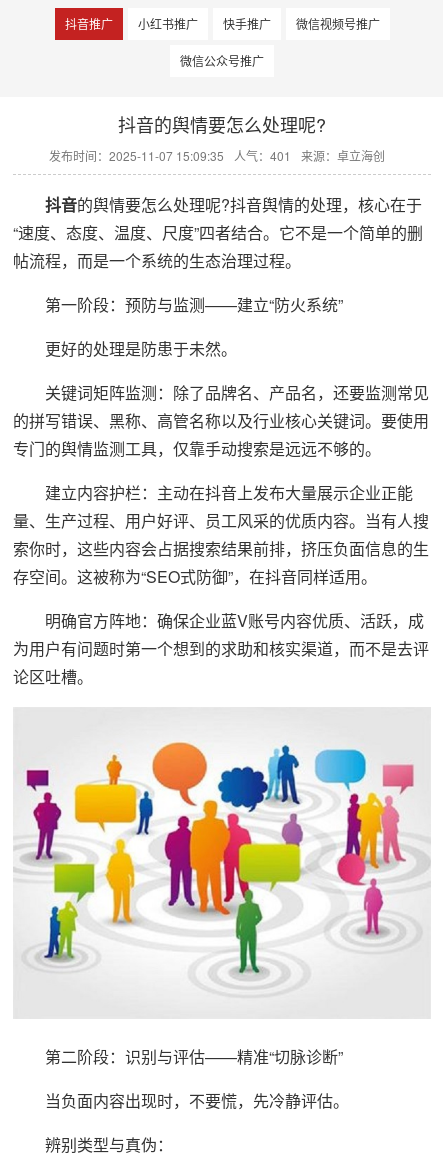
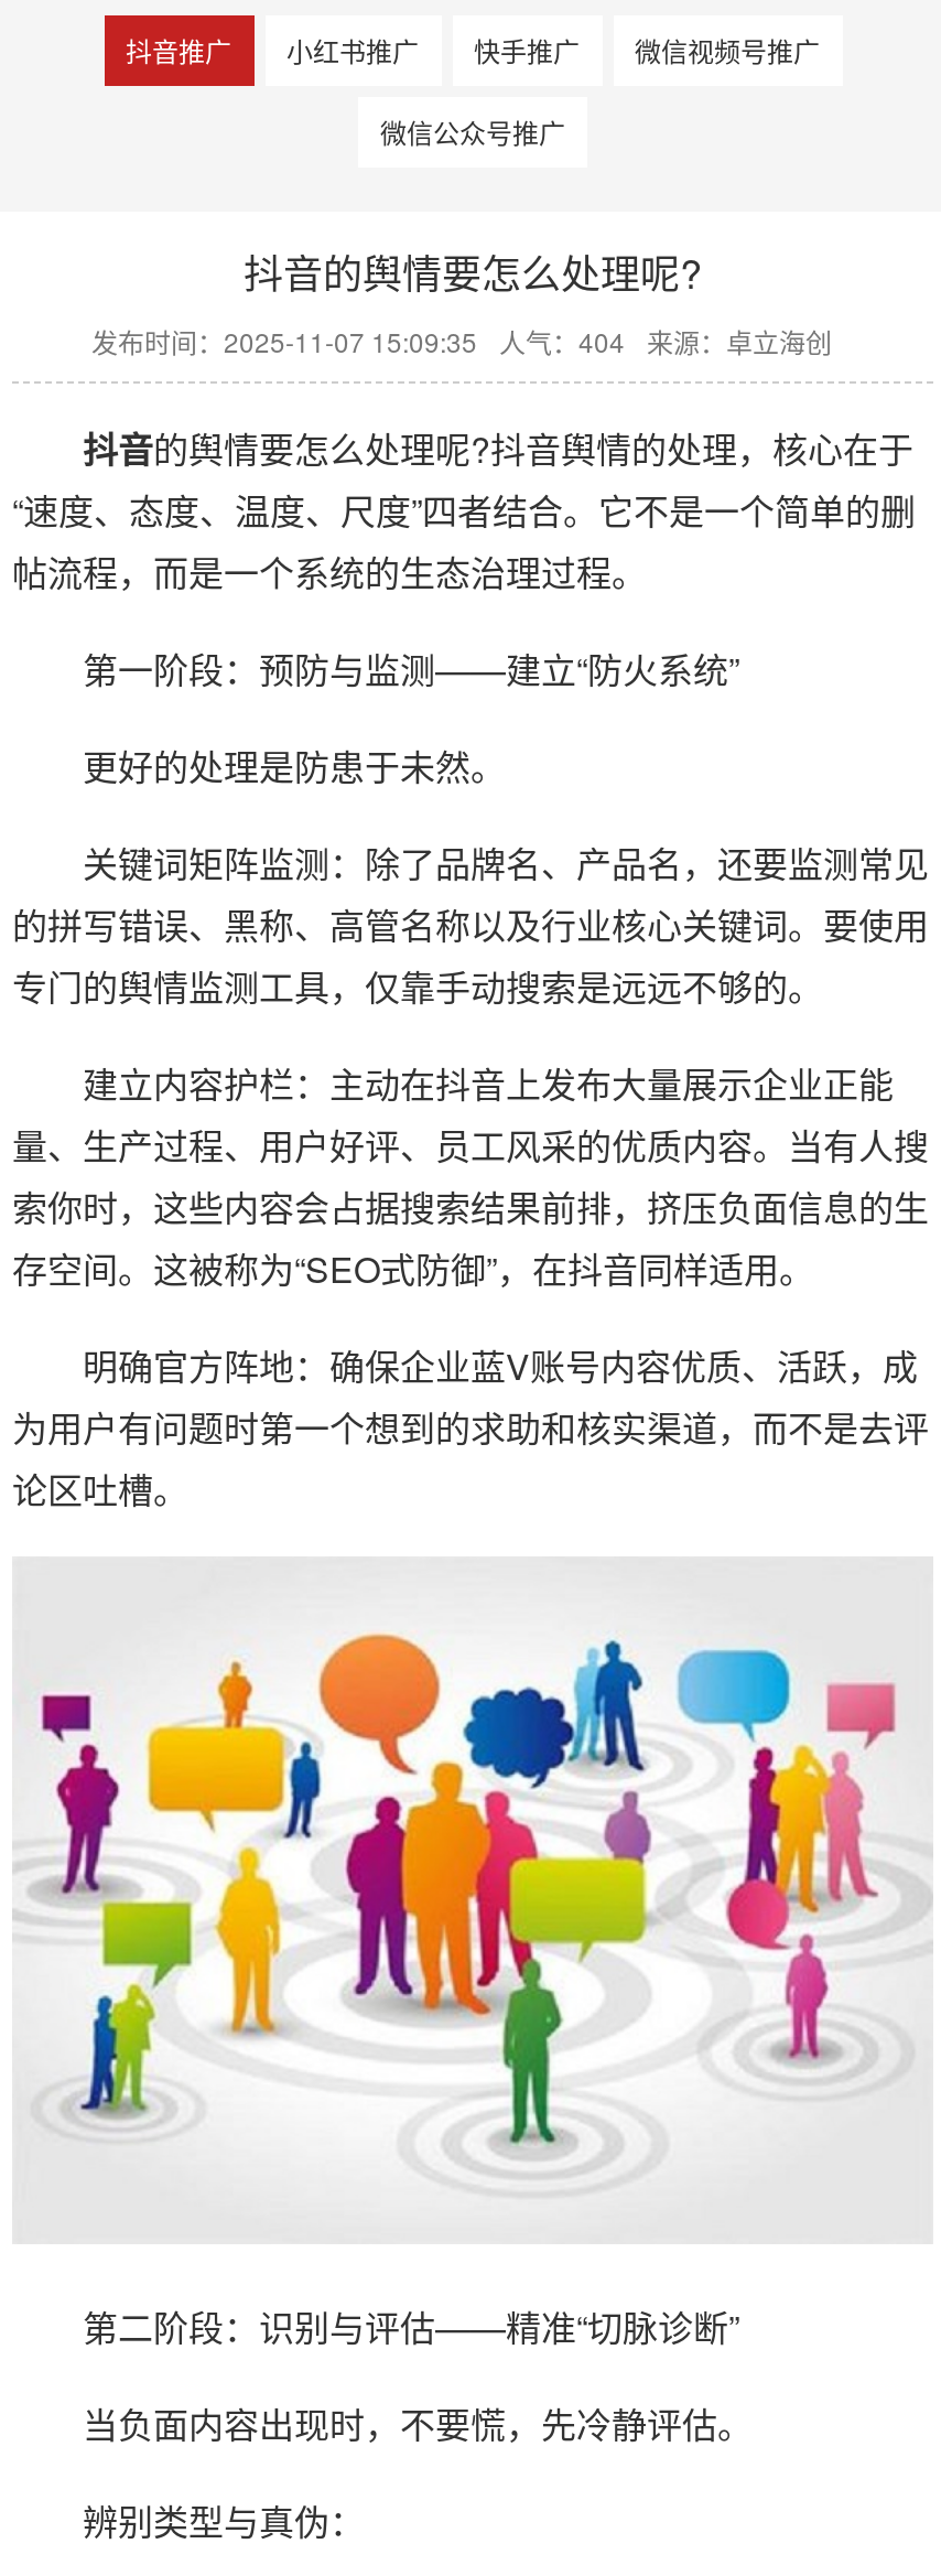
- 发布时间：2025-11-07 15:09:35 人气：401 来源：卓立海创
+ 发布时间：2025-11-07 15:09:35 人气：404 来源：卓立海创
